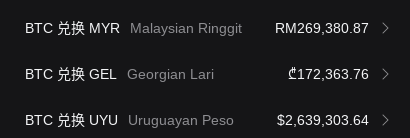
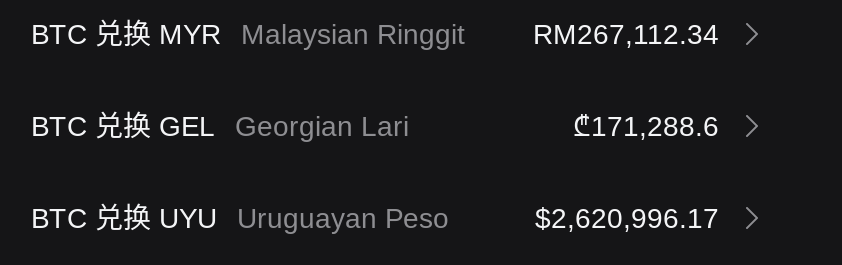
- RM269,380.87
+ RM267,112.34

- ₾172,363.76
+ ₾171,288.6

- $2,639,303.64
+ $2,620,996.17
